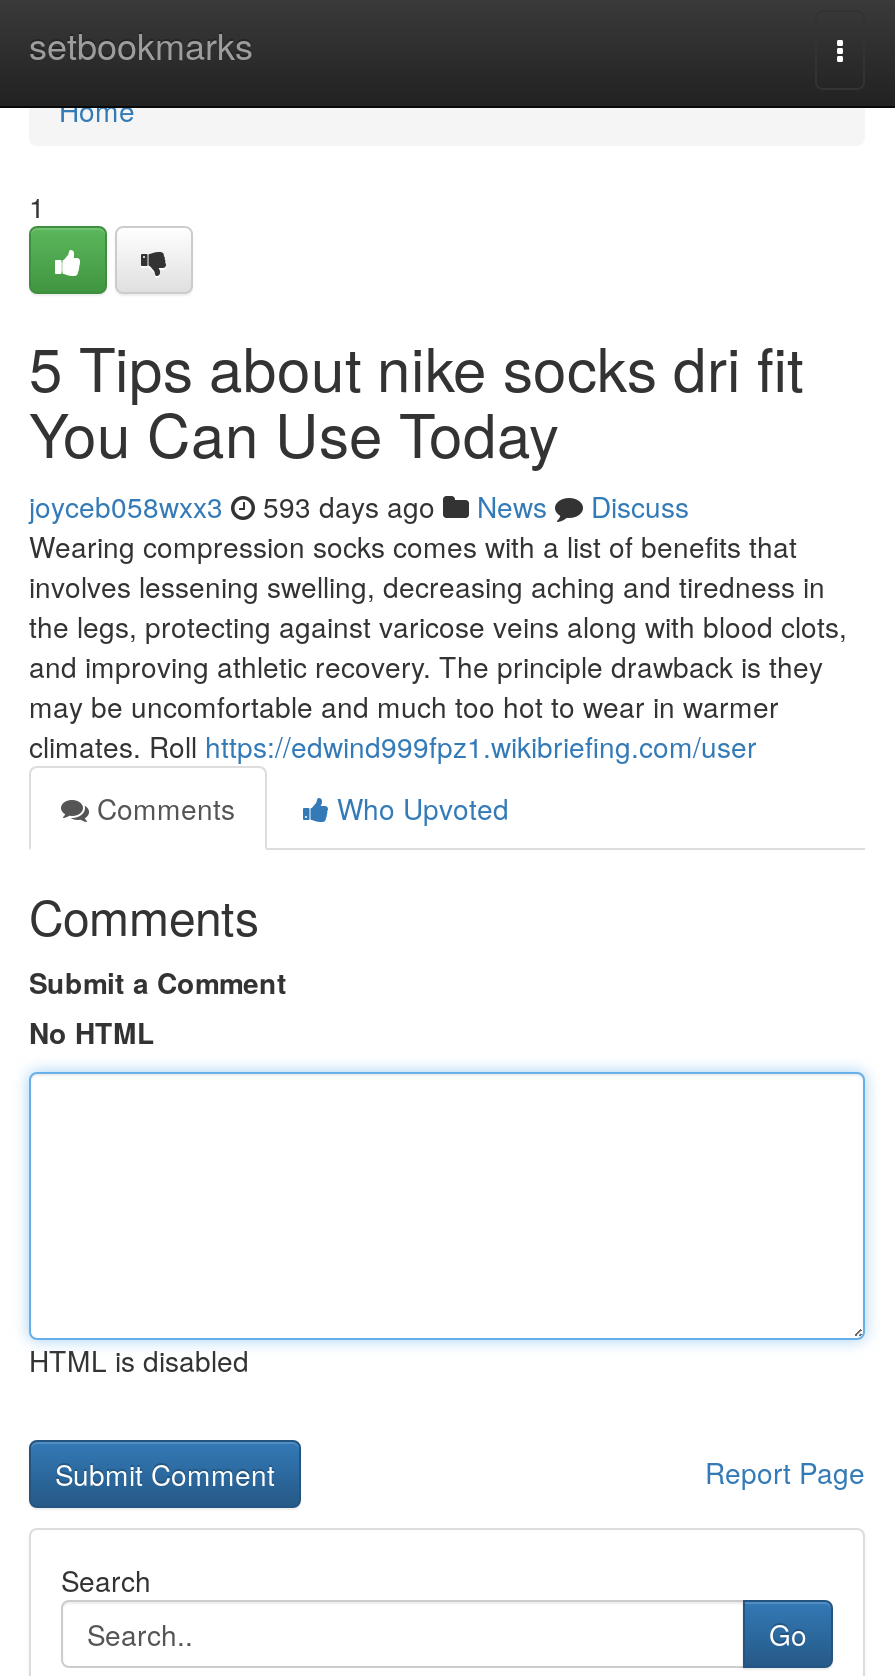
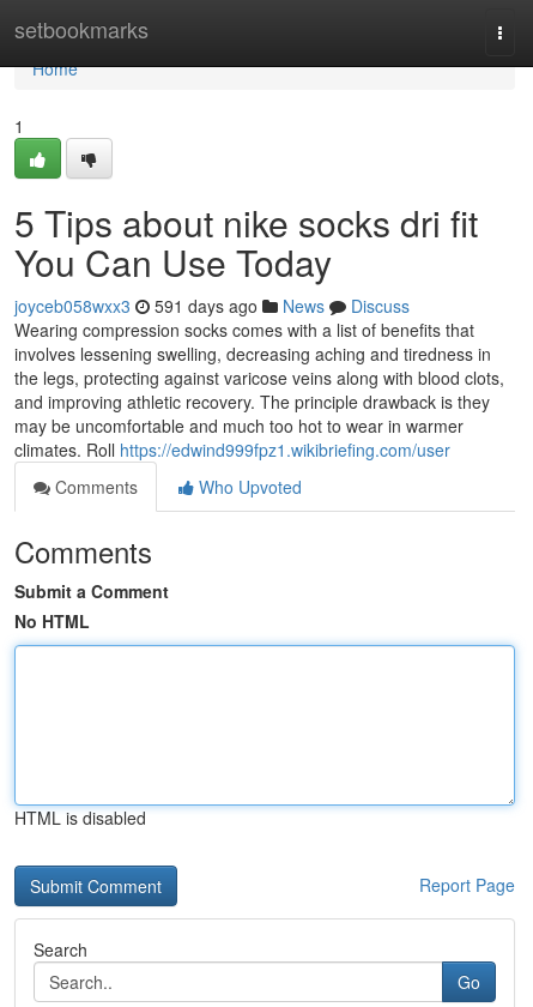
- joyceb058wxx3 593 days ago News Discuss
+ joyceb058wxx3 591 days ago News Discuss
